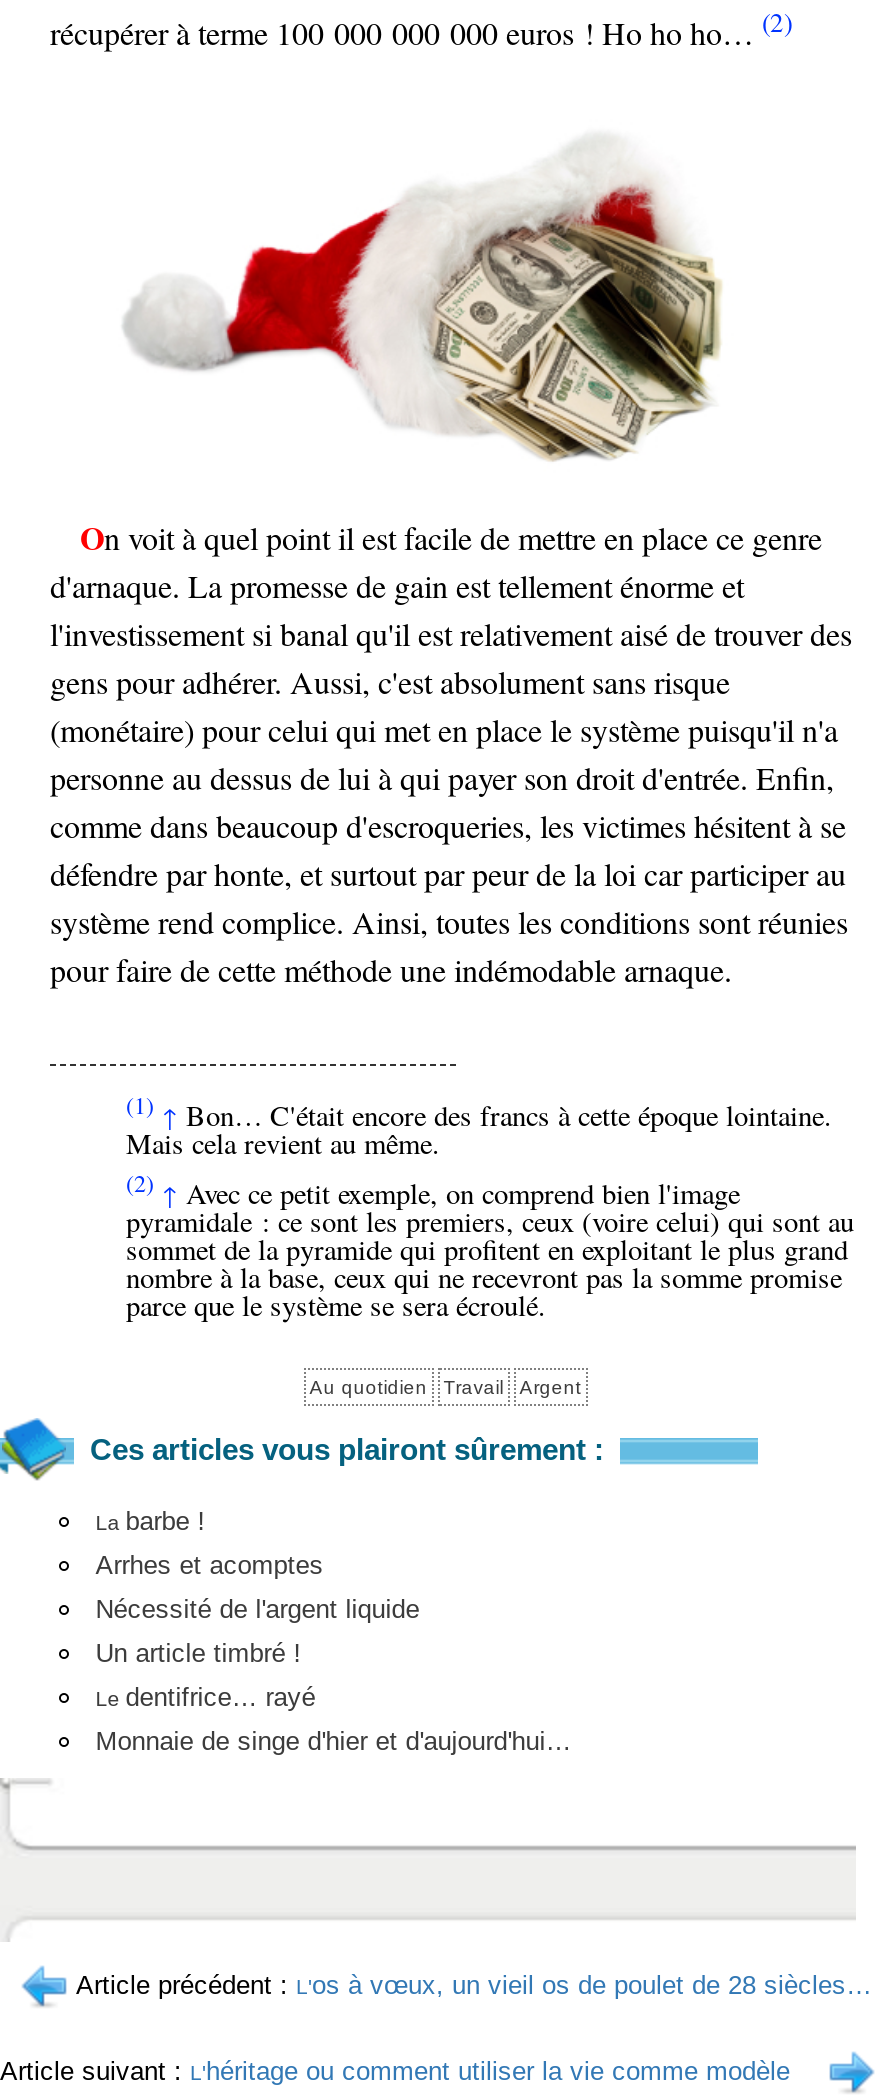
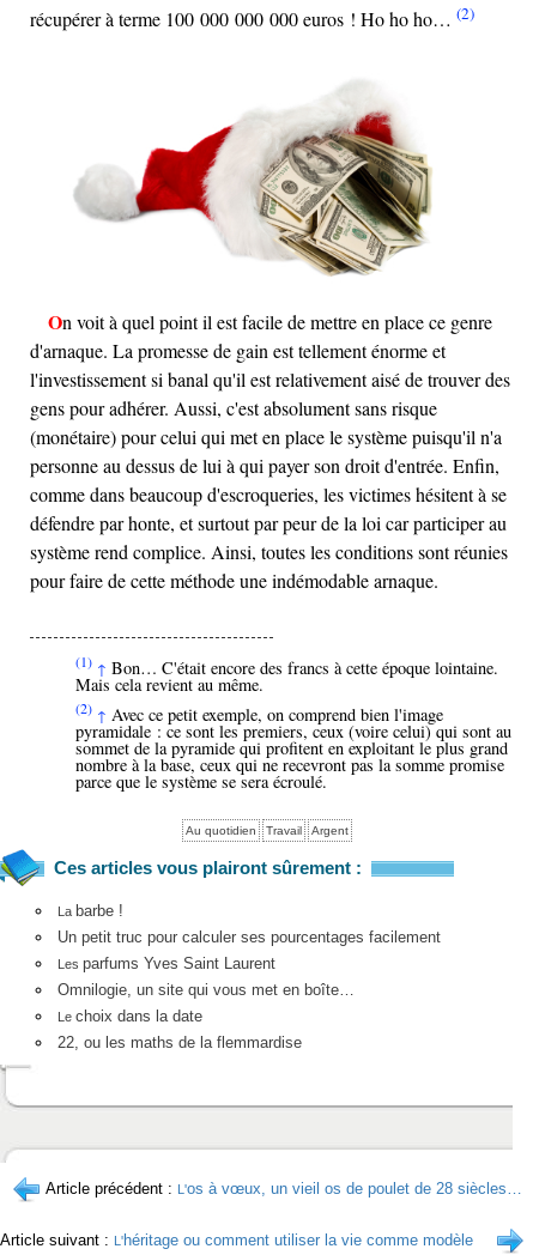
- Arrhes et acomptes
+ Un petit truc pour calculer ses pourcentages facilement

- Nécessité de l'argent liquide
+ Les parfums Yves Saint Laurent

- Un article timbré !
+ Omnilogie, un site qui vous met en boîte…

- Le dentifrice… rayé
+ Le choix dans la date

- Monnaie de singe d'hier et d'aujourd'hui…
+ 22, ou les maths de la flemmardise
